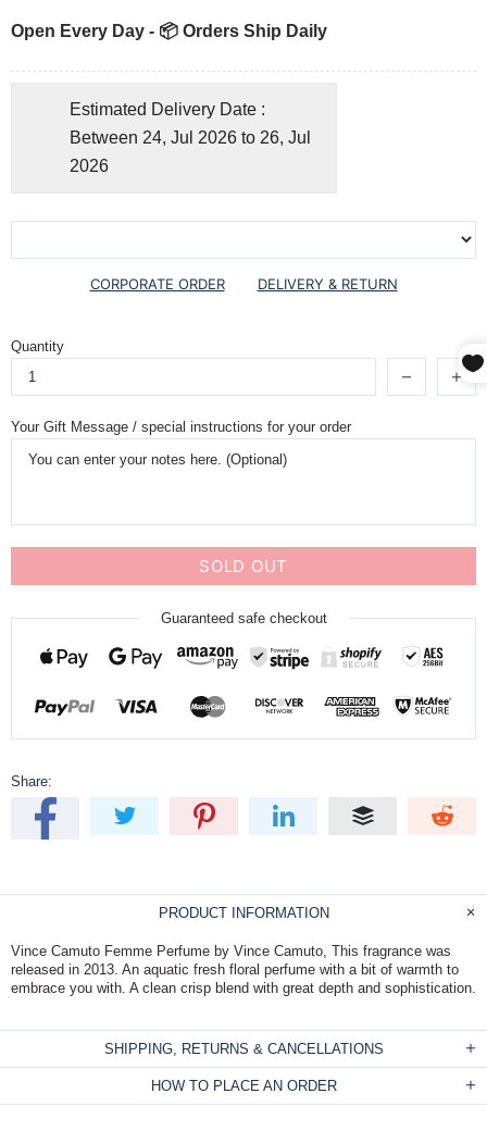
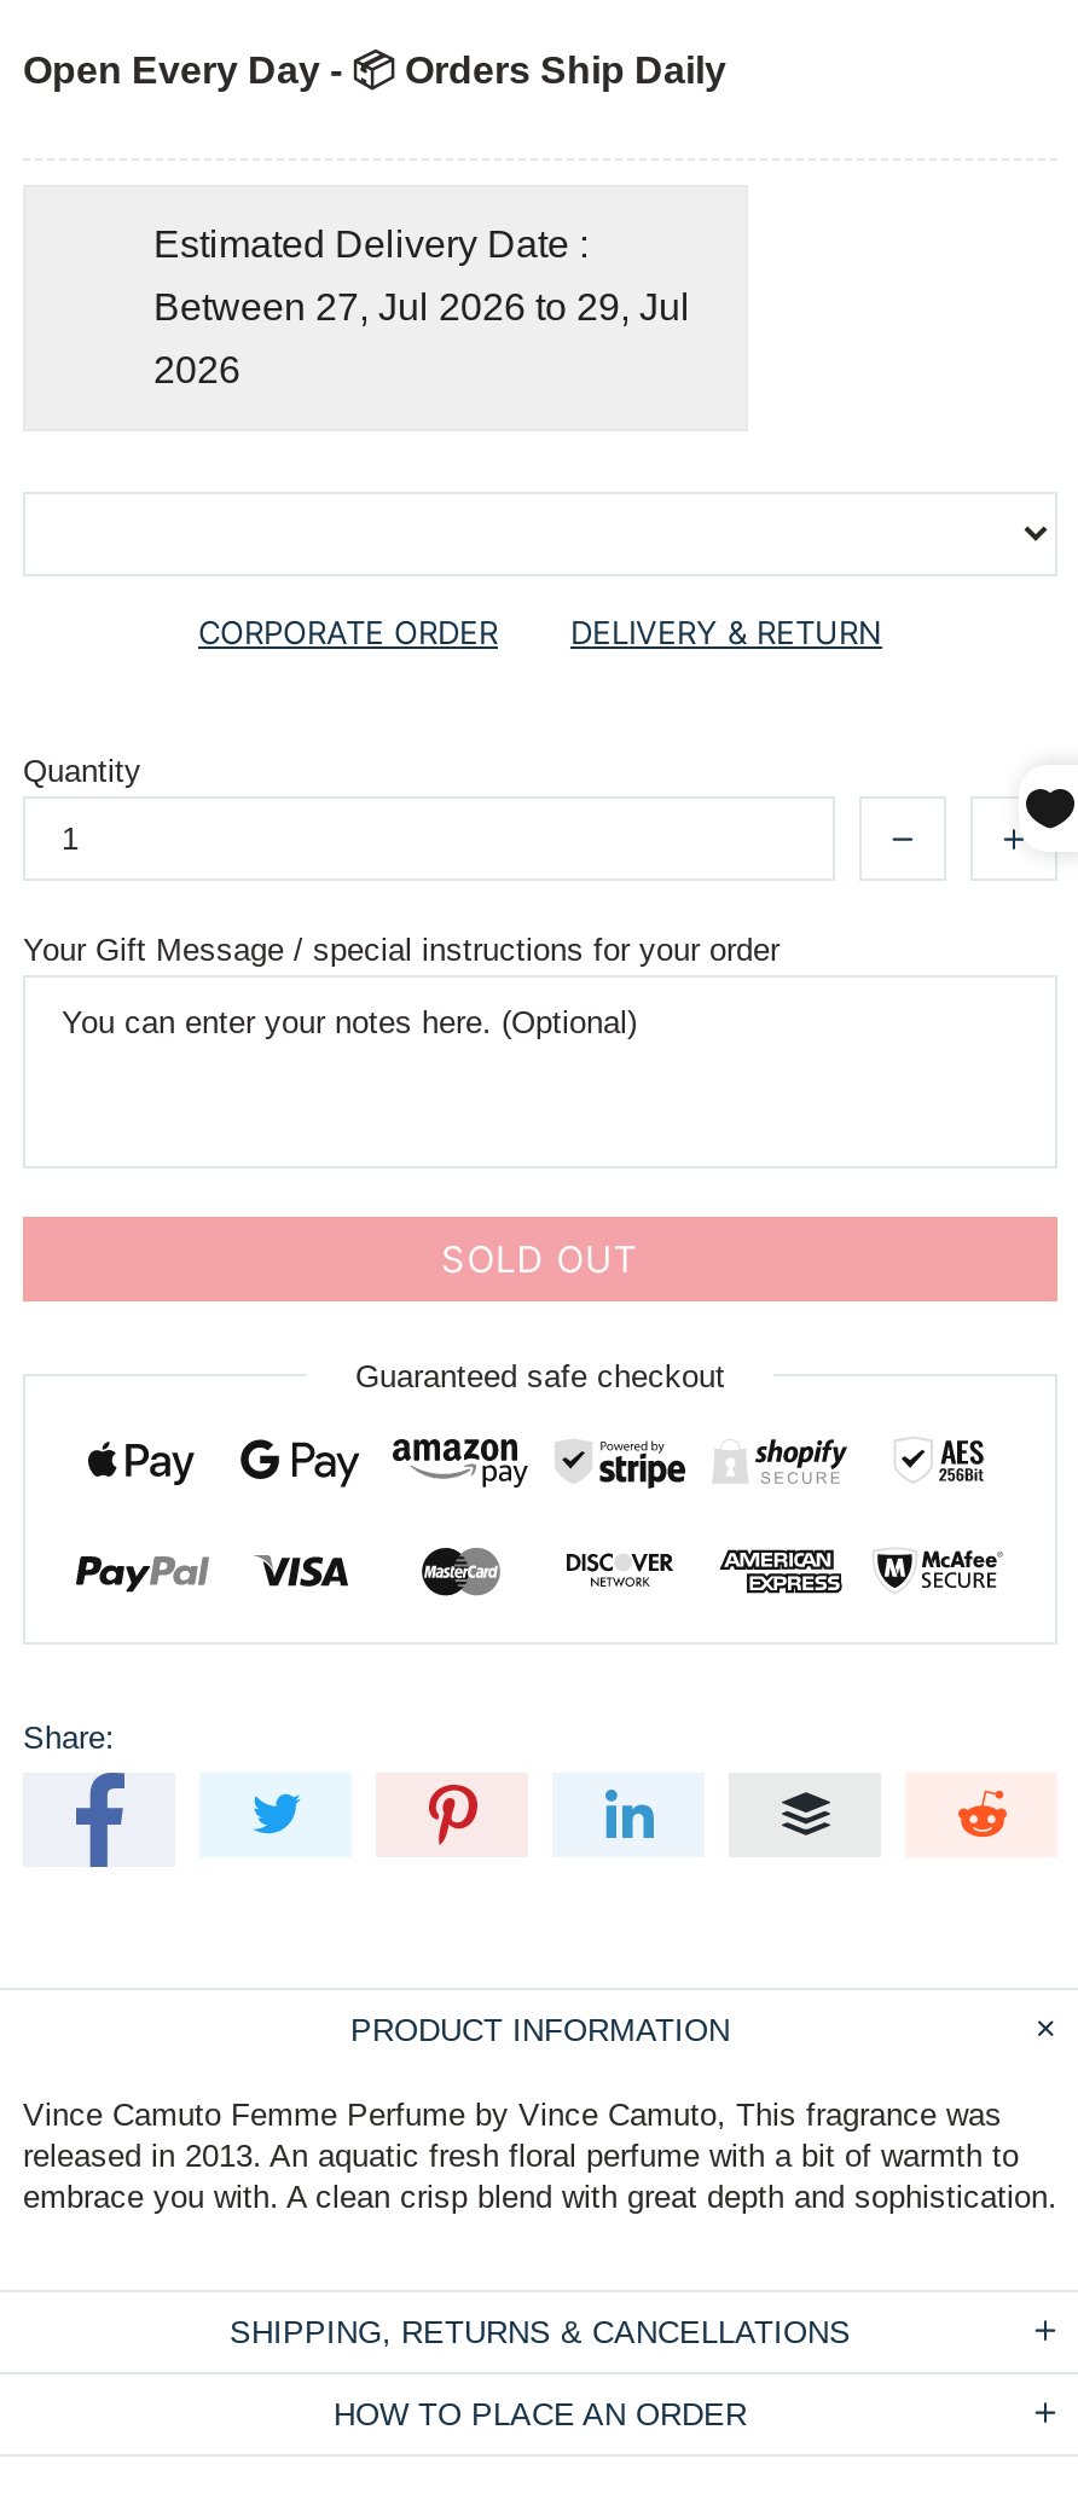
- Between 24, Jul 2026 to 26, Jul
+ Between 27, Jul 2026 to 29, Jul
